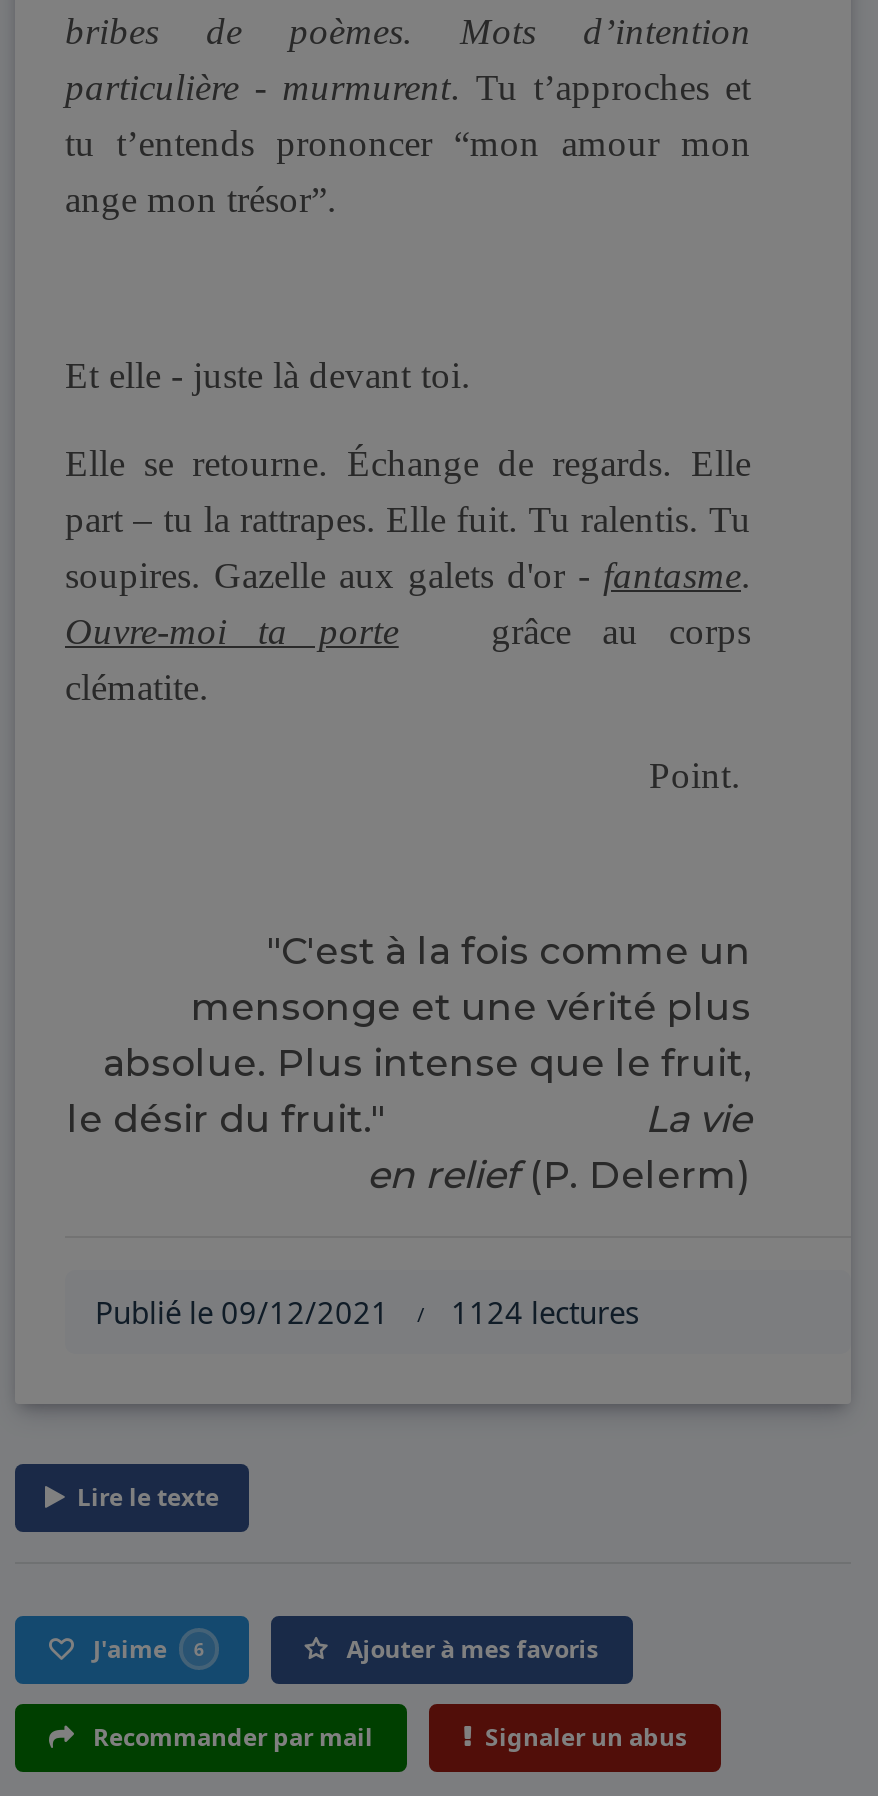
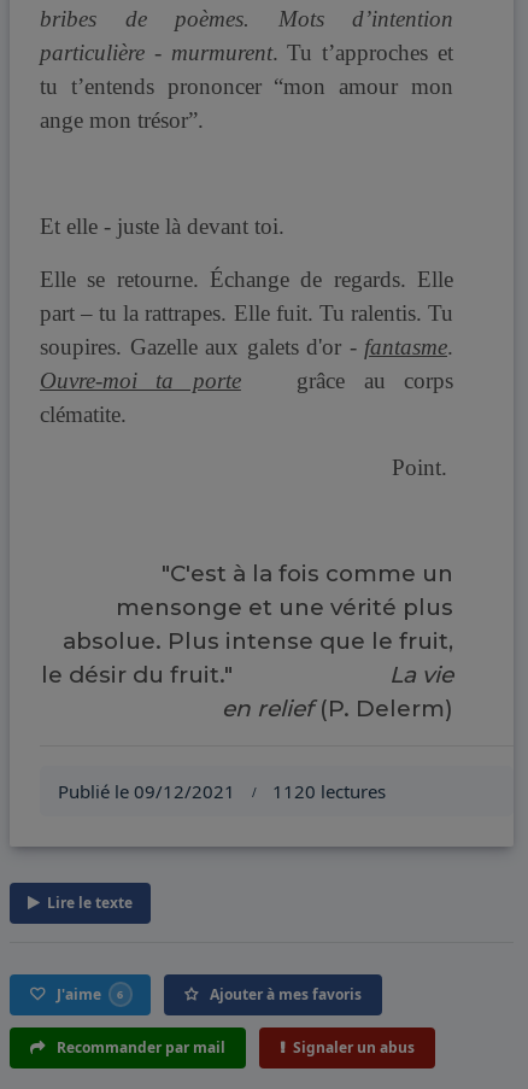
- 1124 lectures
+ 1120 lectures
